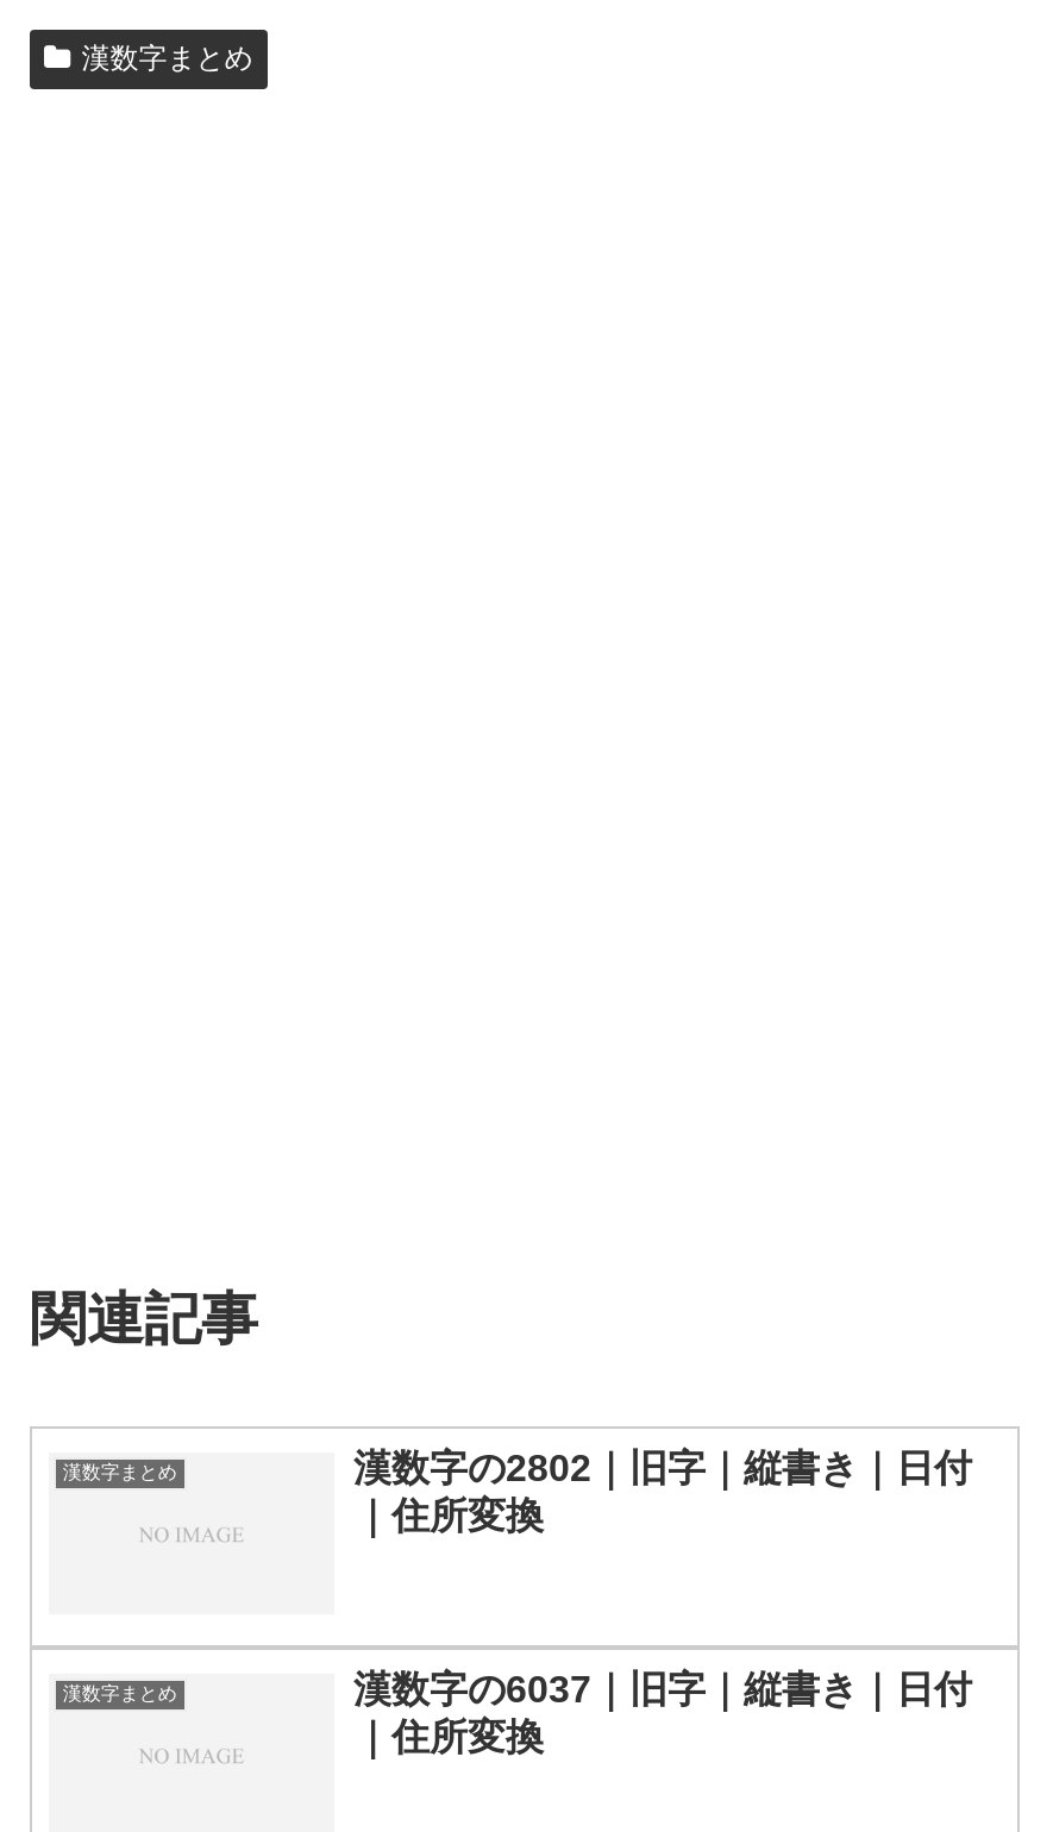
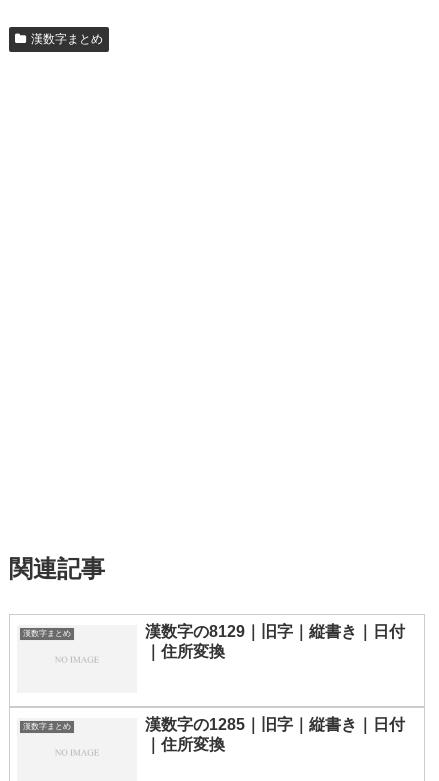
- 漢数字の2802｜旧字｜縦書き｜日付
+ 漢数字の8129｜旧字｜縦書き｜日付

- 漢数字の6037｜旧字｜縦書き｜日付
+ 漢数字の1285｜旧字｜縦書き｜日付
